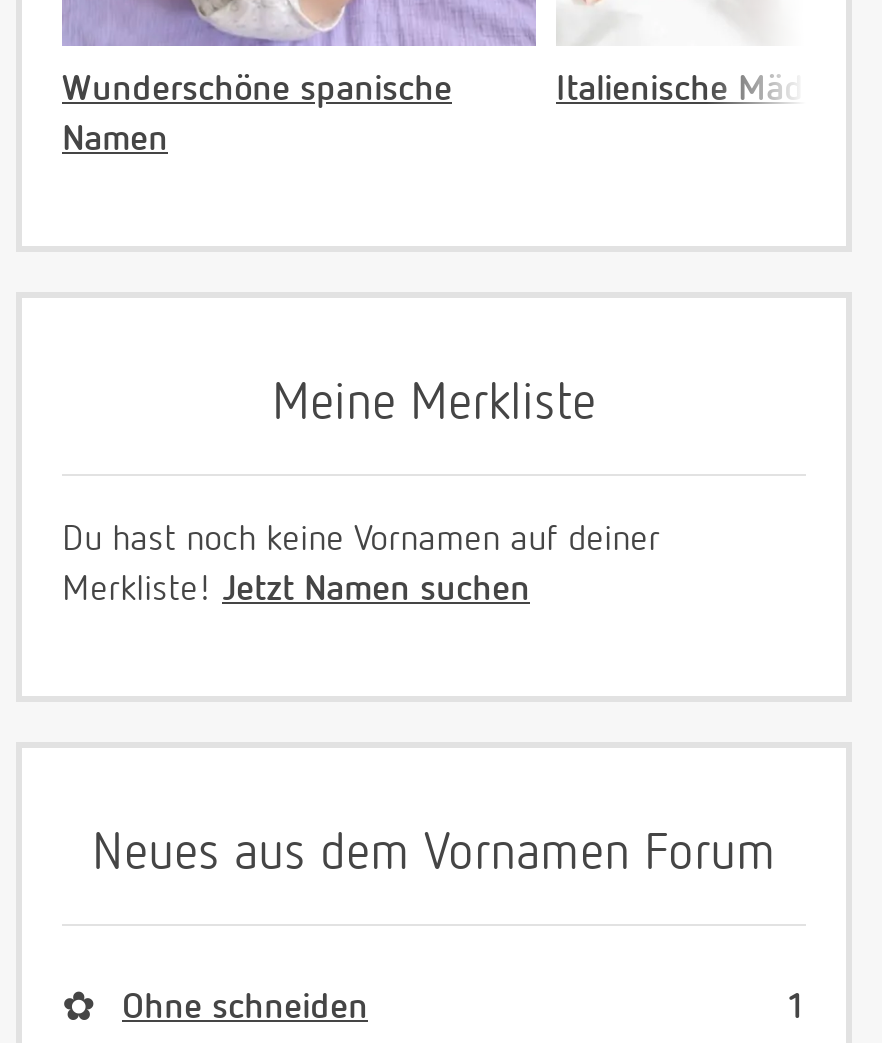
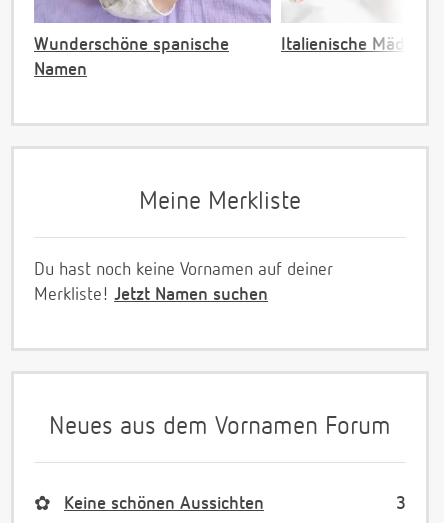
- Ohne schneiden
+ Keine schönen Aussichten

- 1
+ 3
